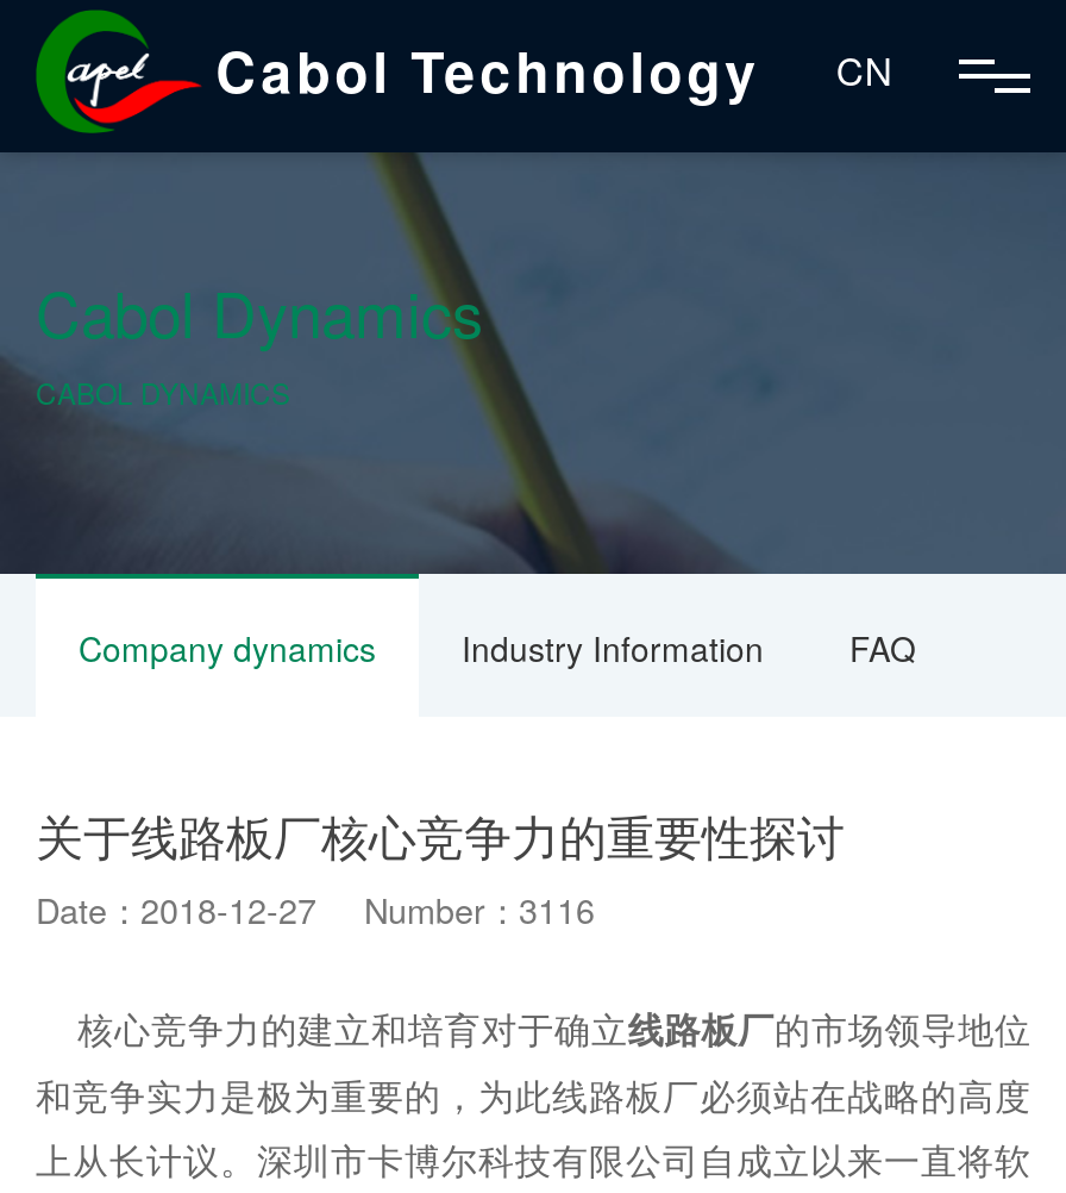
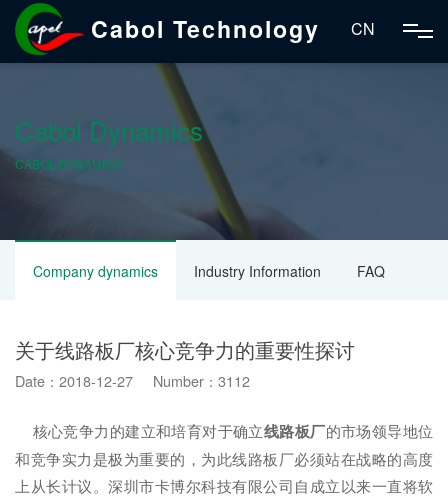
- Date：2018-12-27 Number：3116
+ Date：2018-12-27 Number：3112
